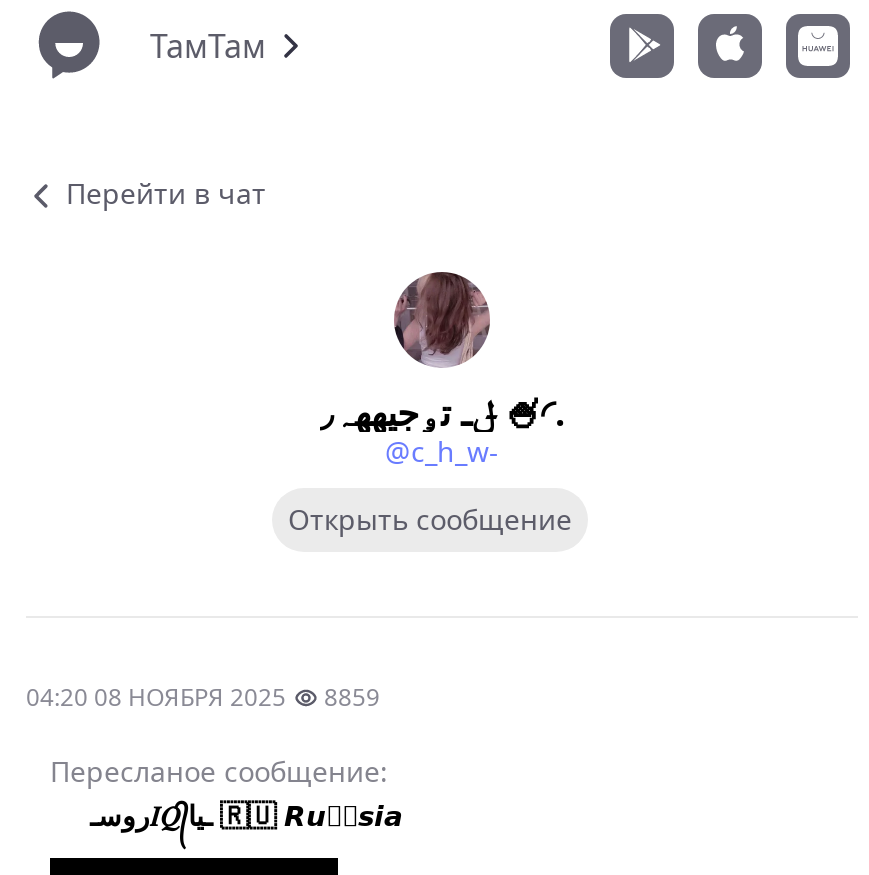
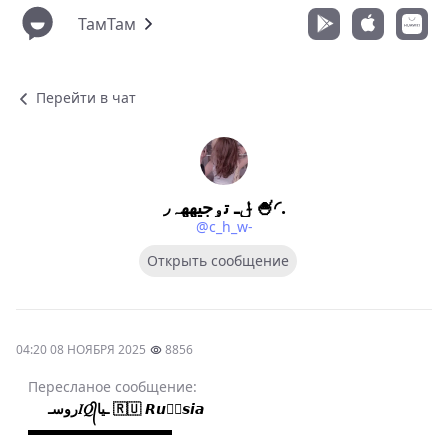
- 04:20 08 НОЯБРЯ 2025 8859
+ 04:20 08 НОЯБРЯ 2025 8856
